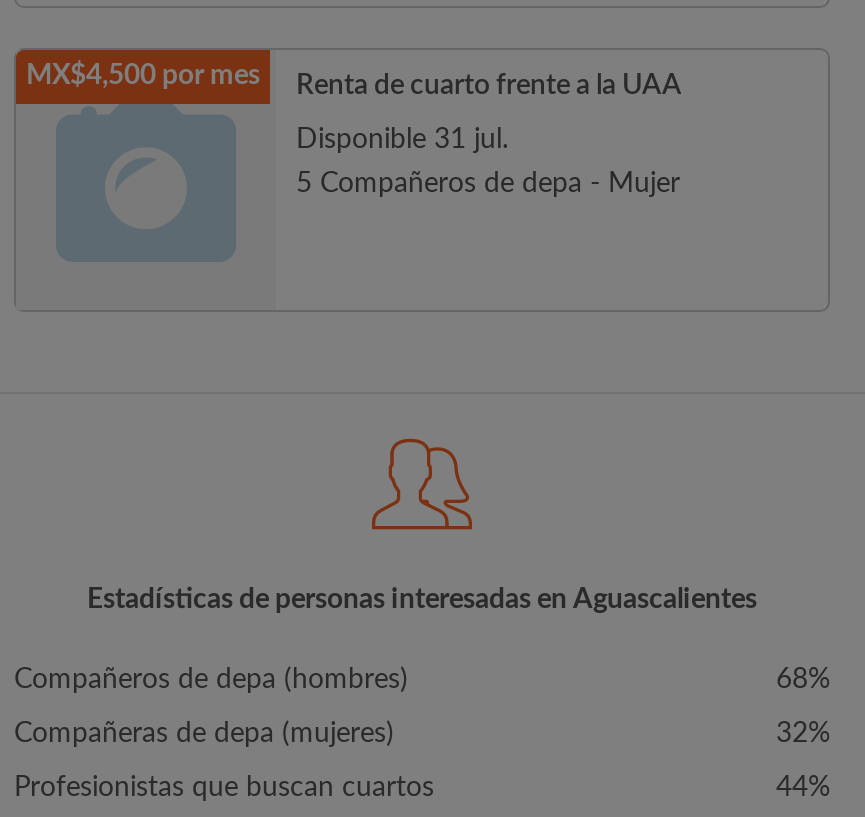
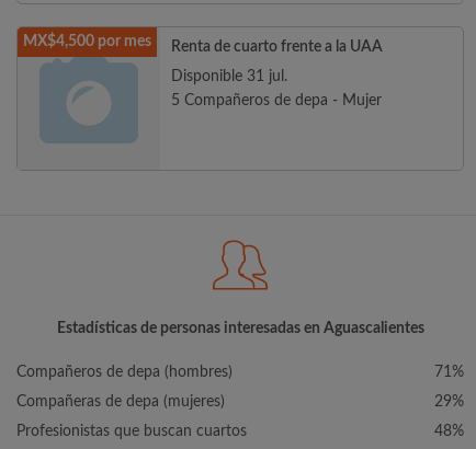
- 68%
+ 71%

- 32%
+ 29%

- 44%
+ 48%
